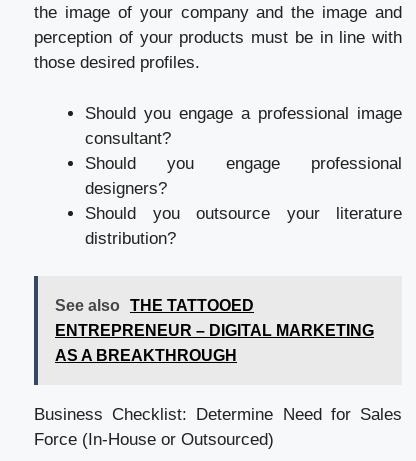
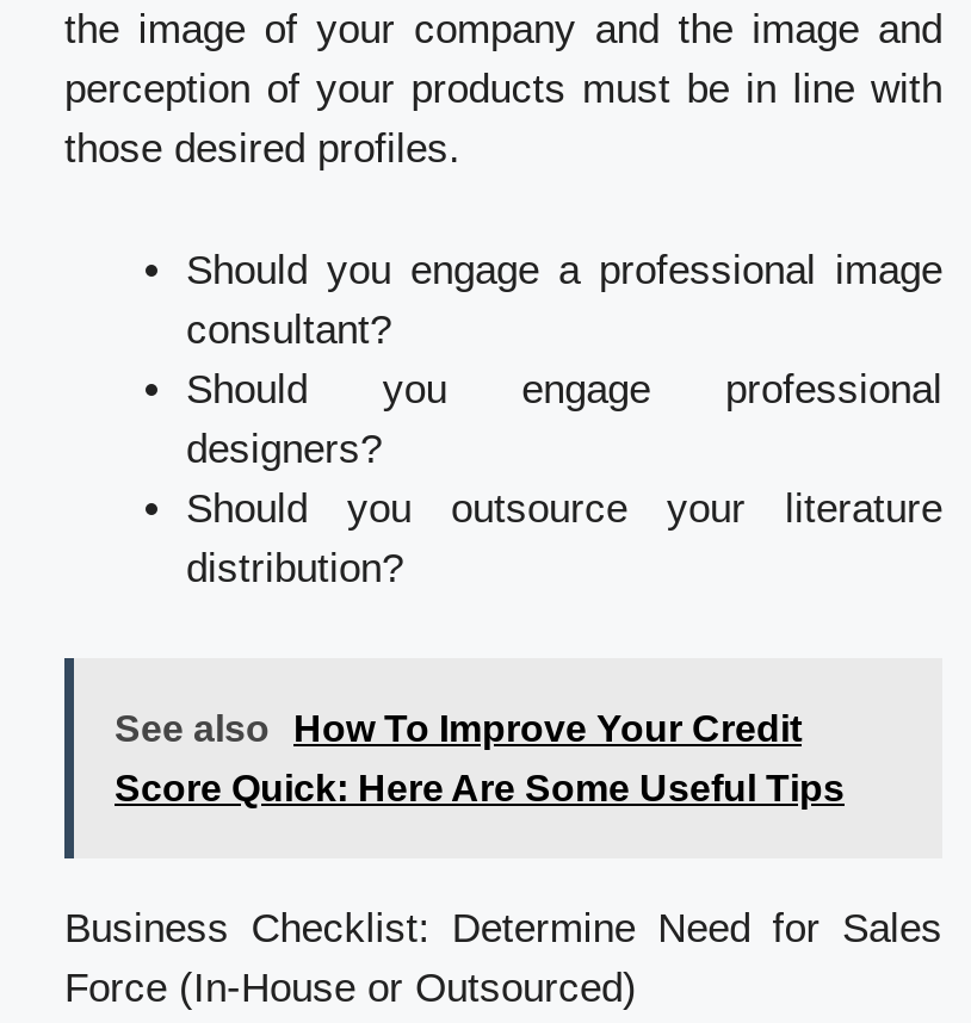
- See also THE TATTOOED
- ENTREPRENEUR – DIGITAL MARKETING
- AS A BREAKTHROUGH
+ See also How To Improve Your Credit
+ Score Quick: Here Are Some Useful Tips
